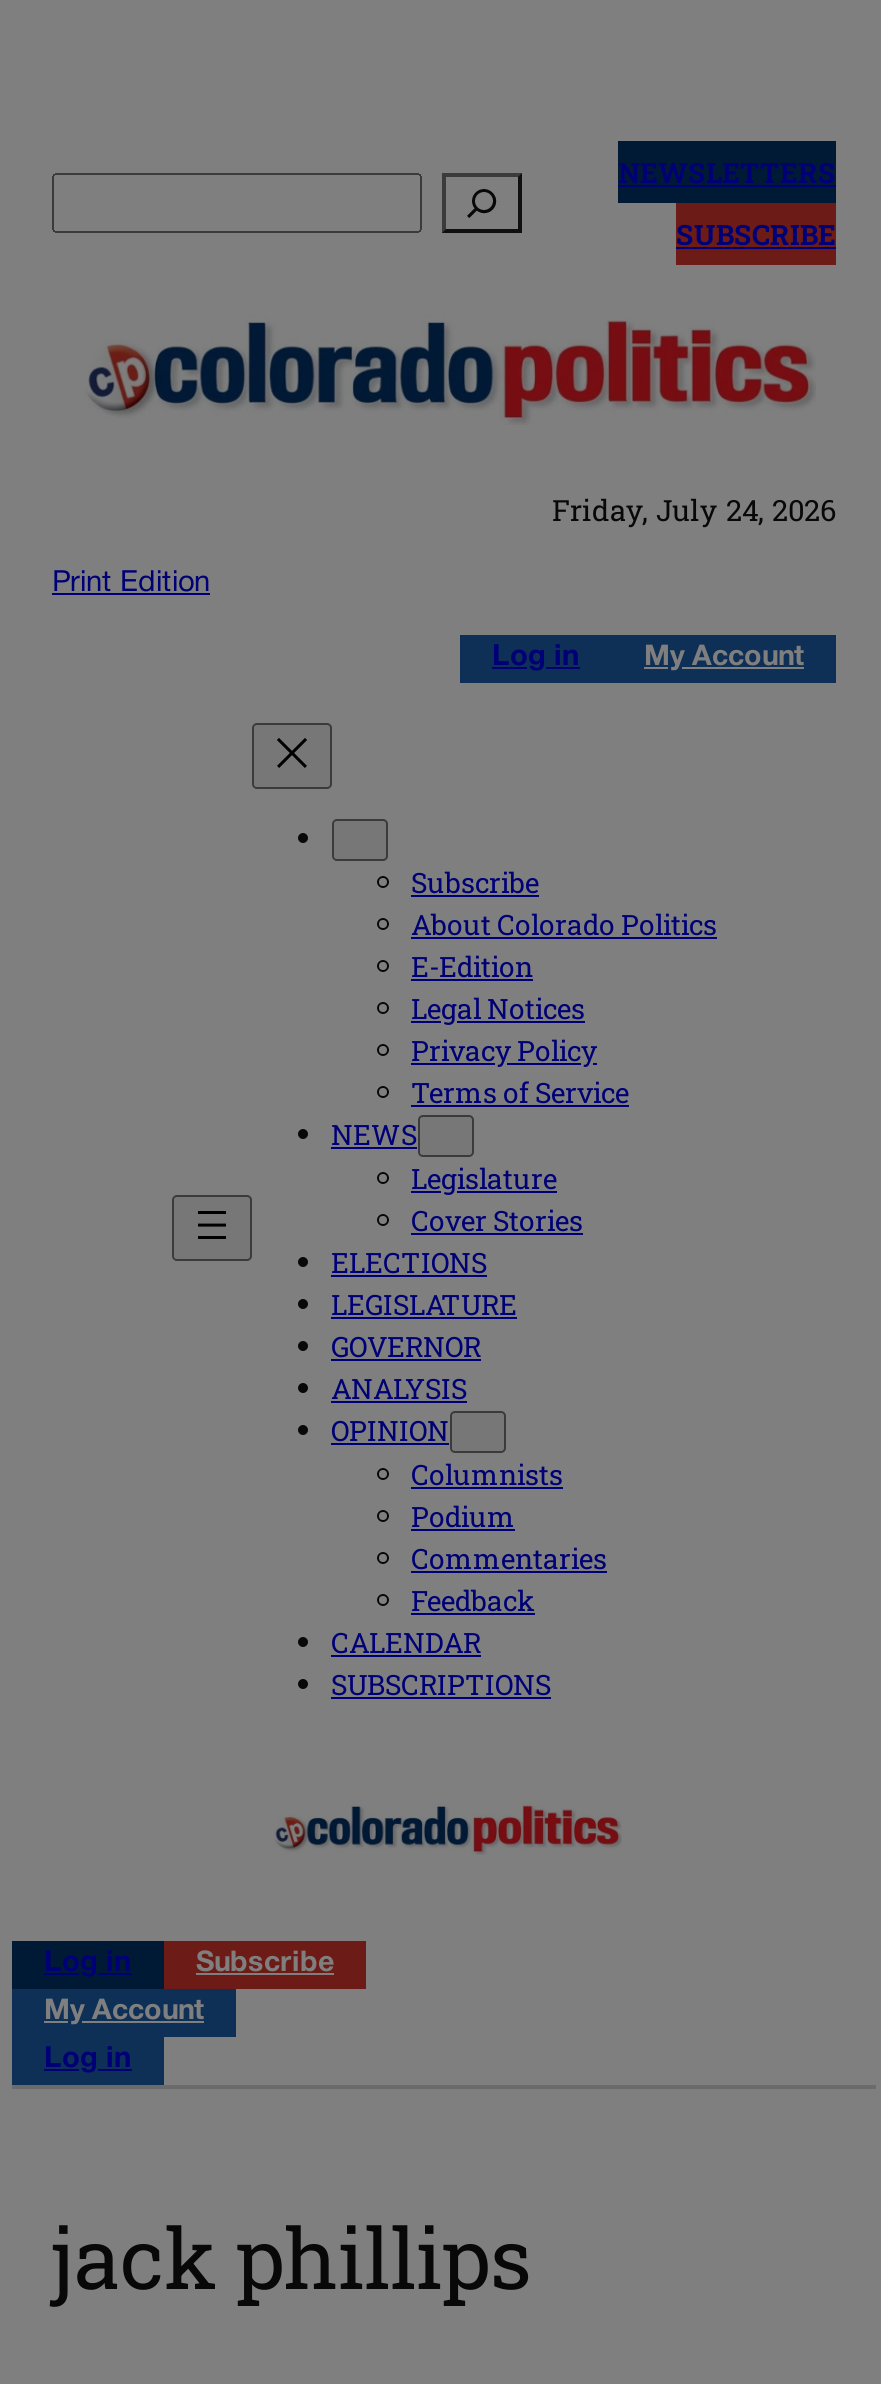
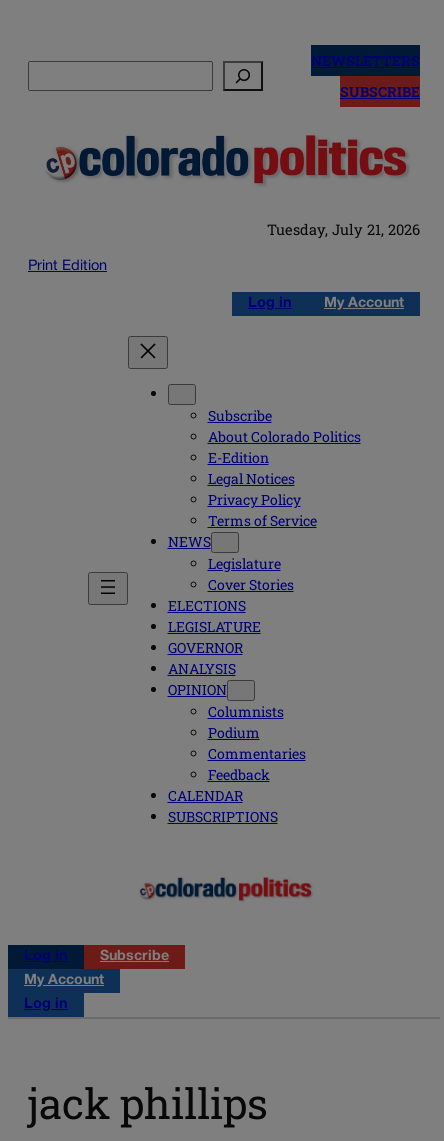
- Friday, July 24, 2026
+ Tuesday, July 21, 2026
